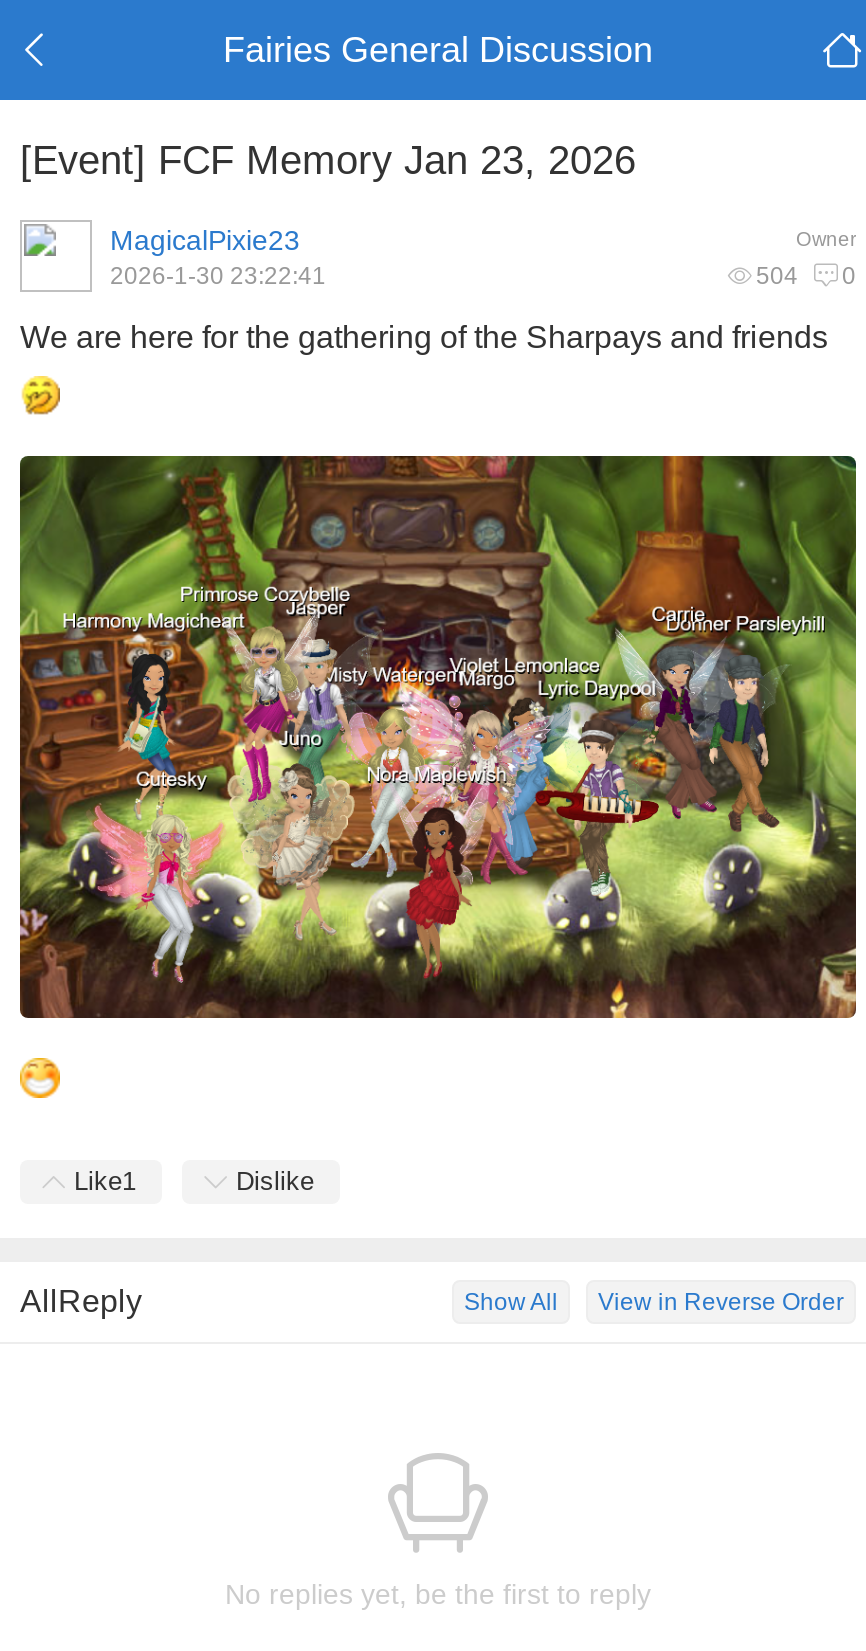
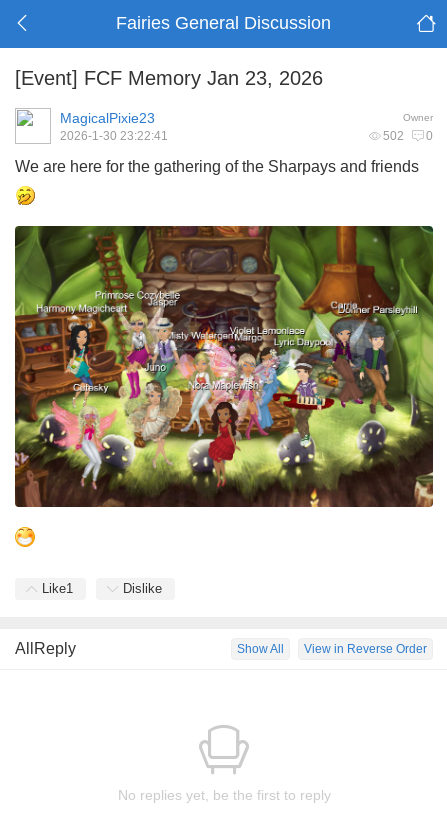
- 504 0
+ 502 0
